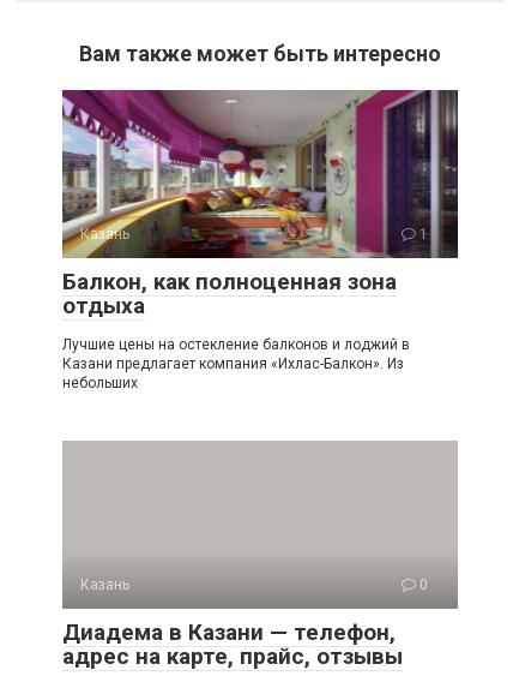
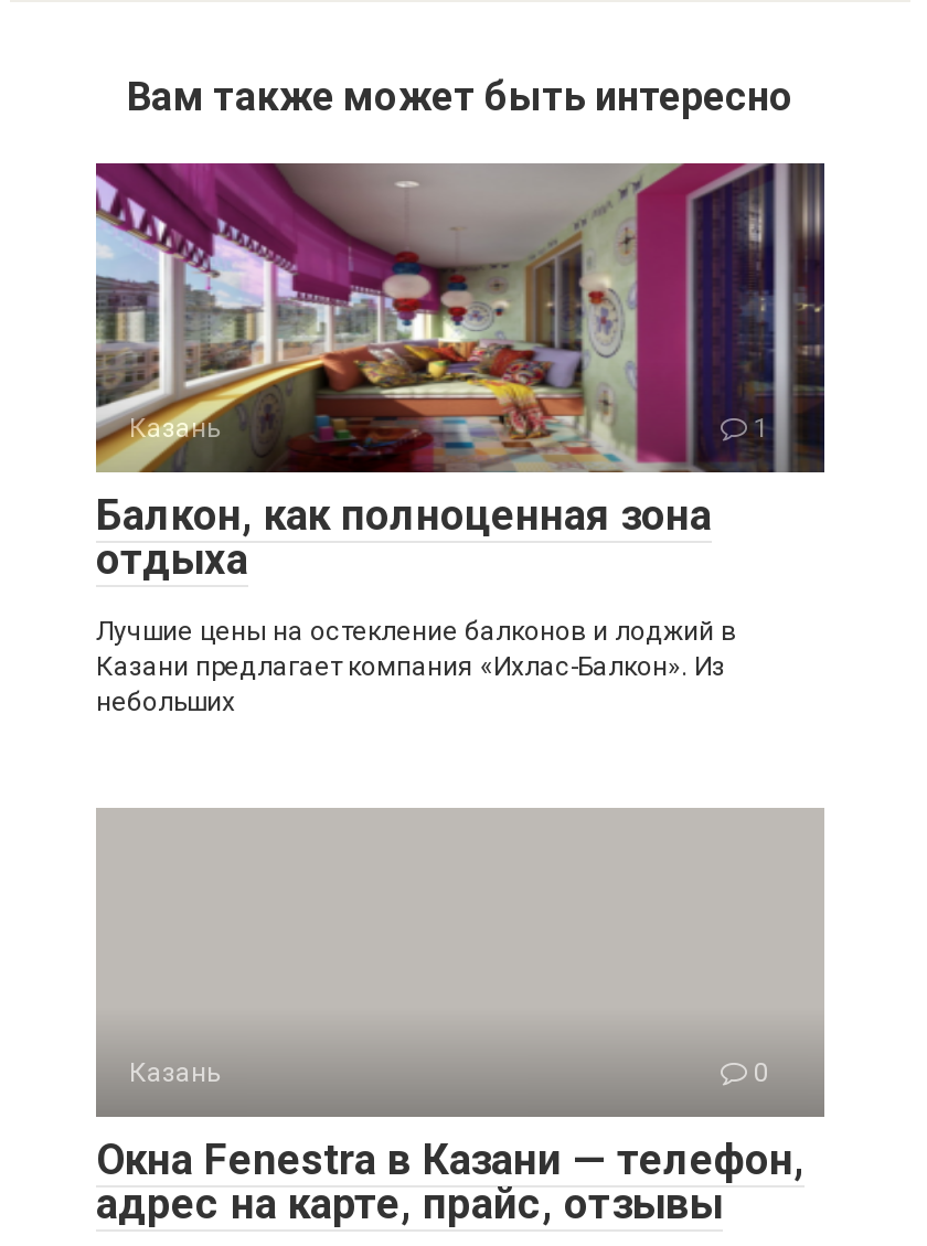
- Диадема в Казани — телефон,
+ Окна Fenestra в Казани — телефон,
